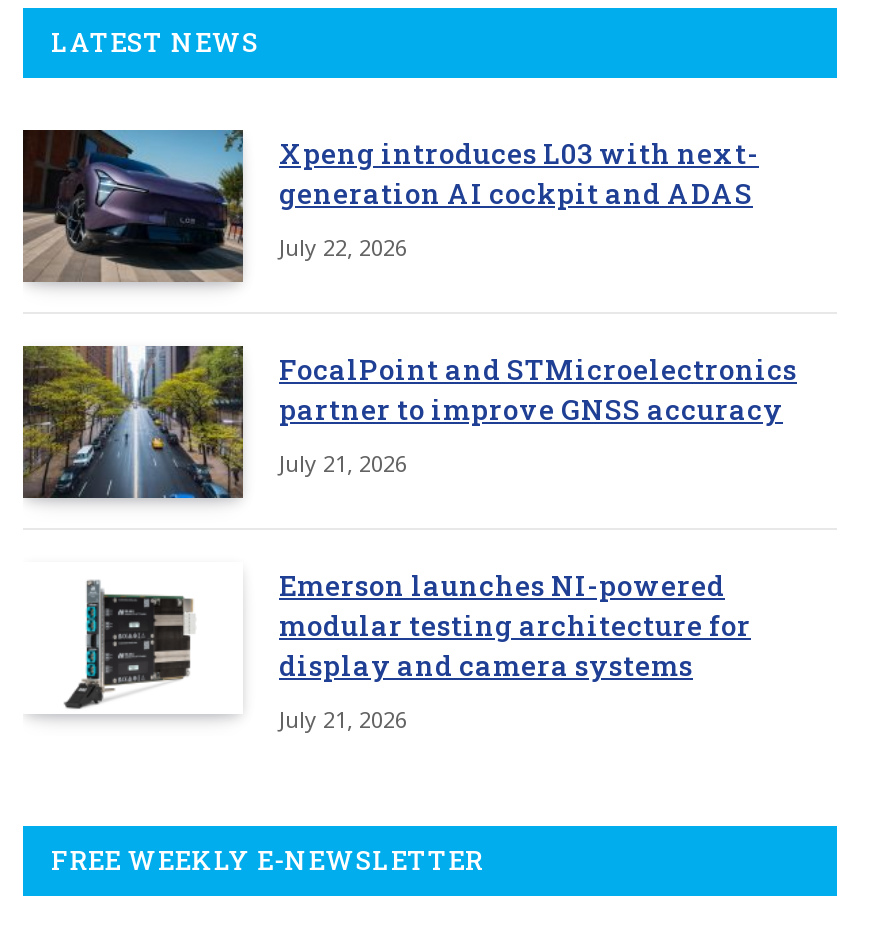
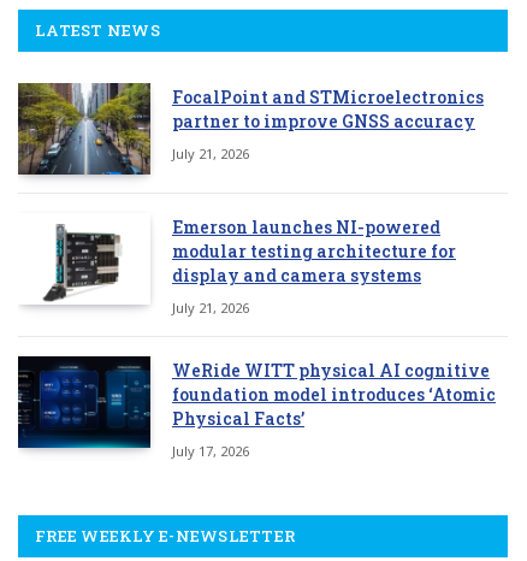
- [image]
- Xpeng introduces L03 with next-
- generation AI cockpit and ADAS
- July 22, 2026

moved up: [image] | FocalPoint and STMicroelectronics | partner to improve GNSS accuracy | July 21, 2026 | Emerson launches NI-powered | modular testing architecture for | display and camera systems | July 21, 2026

+ [image]
+ WeRide WITT physical AI cognitive
+ foundation model introduces ‘Atomic
+ Physical Facts’
+ July 17, 2026
